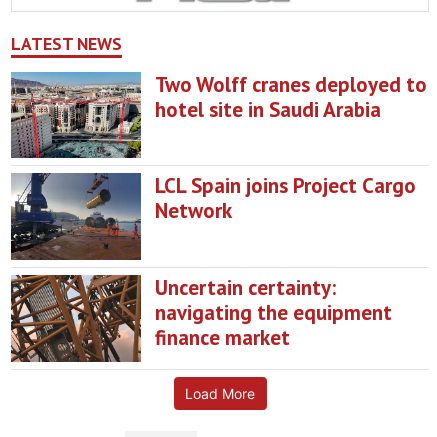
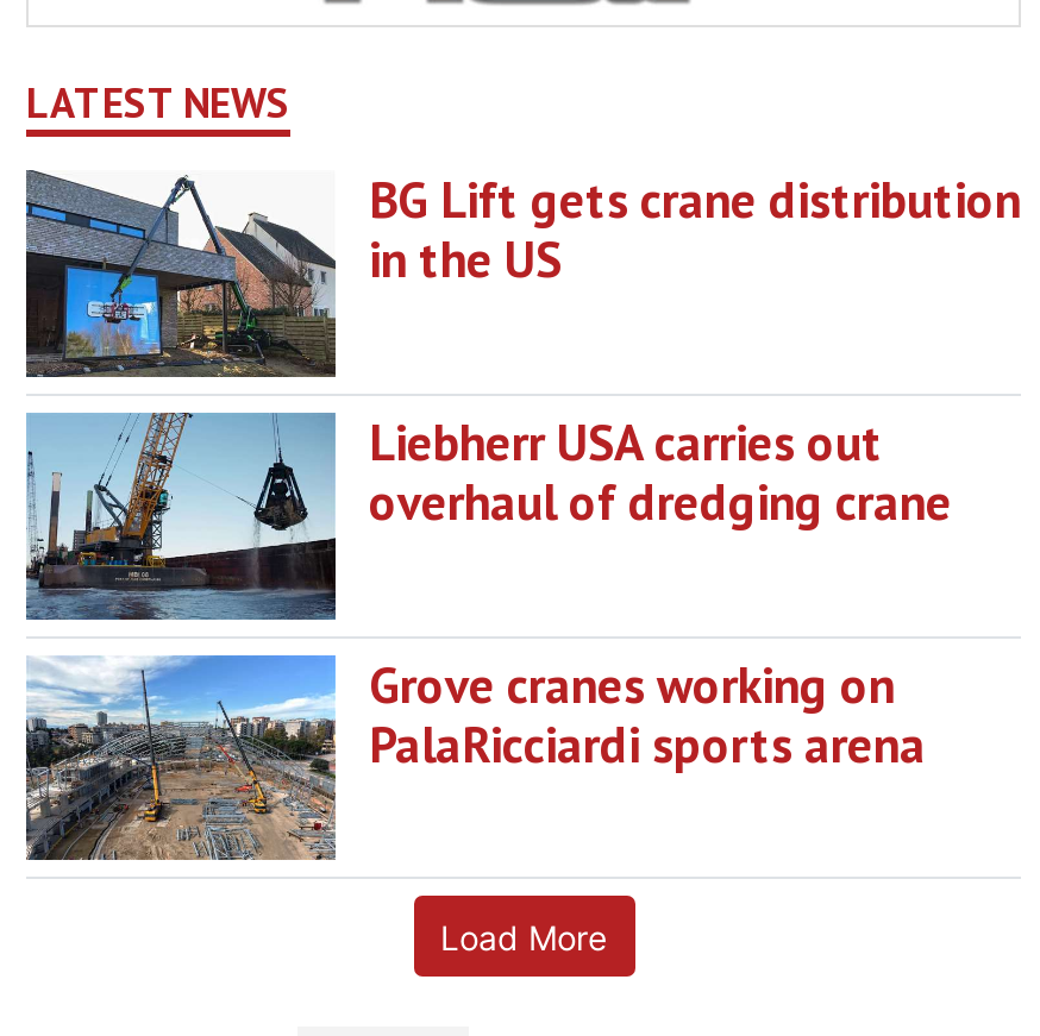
- [image]
- Two Wolff cranes deployed to
- hotel site in Saudi Arabia
+ [image]
+ BG Lift gets crane distribution
+ in the US

- [image]
- LCL Spain joins Project Cargo
- Network
+ [image]
+ Liebherr USA carries out
+ overhaul of dredging crane

- [image]
- Uncertain certainty:
- navigating the equipment
- finance market
+ [image]
+ Grove cranes working on
+ PalaRicciardi sports arena
